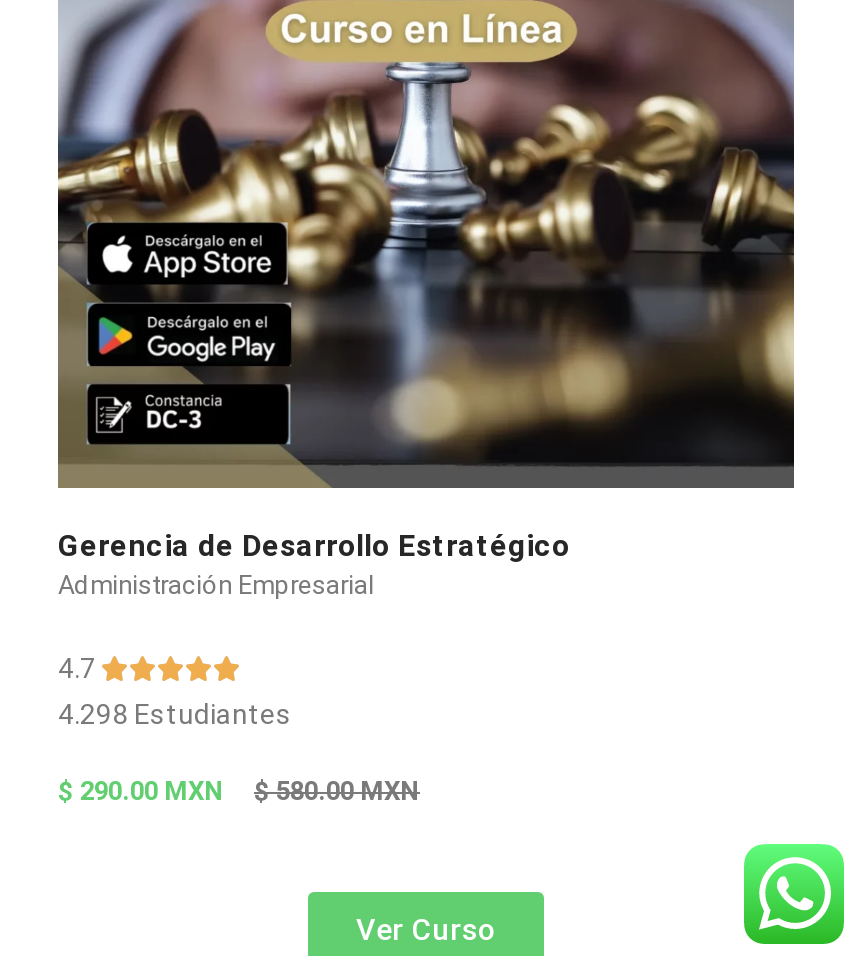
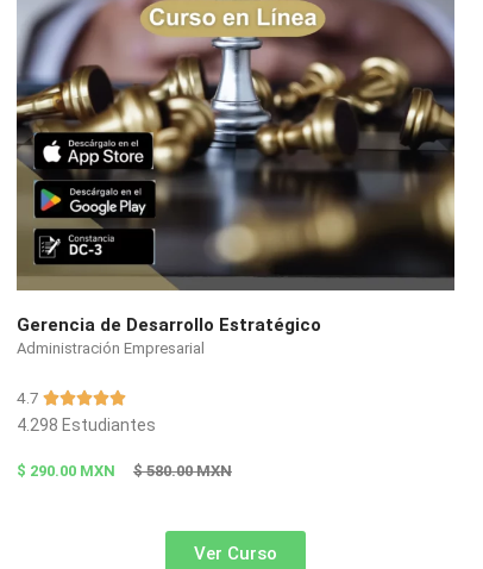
- [image]
